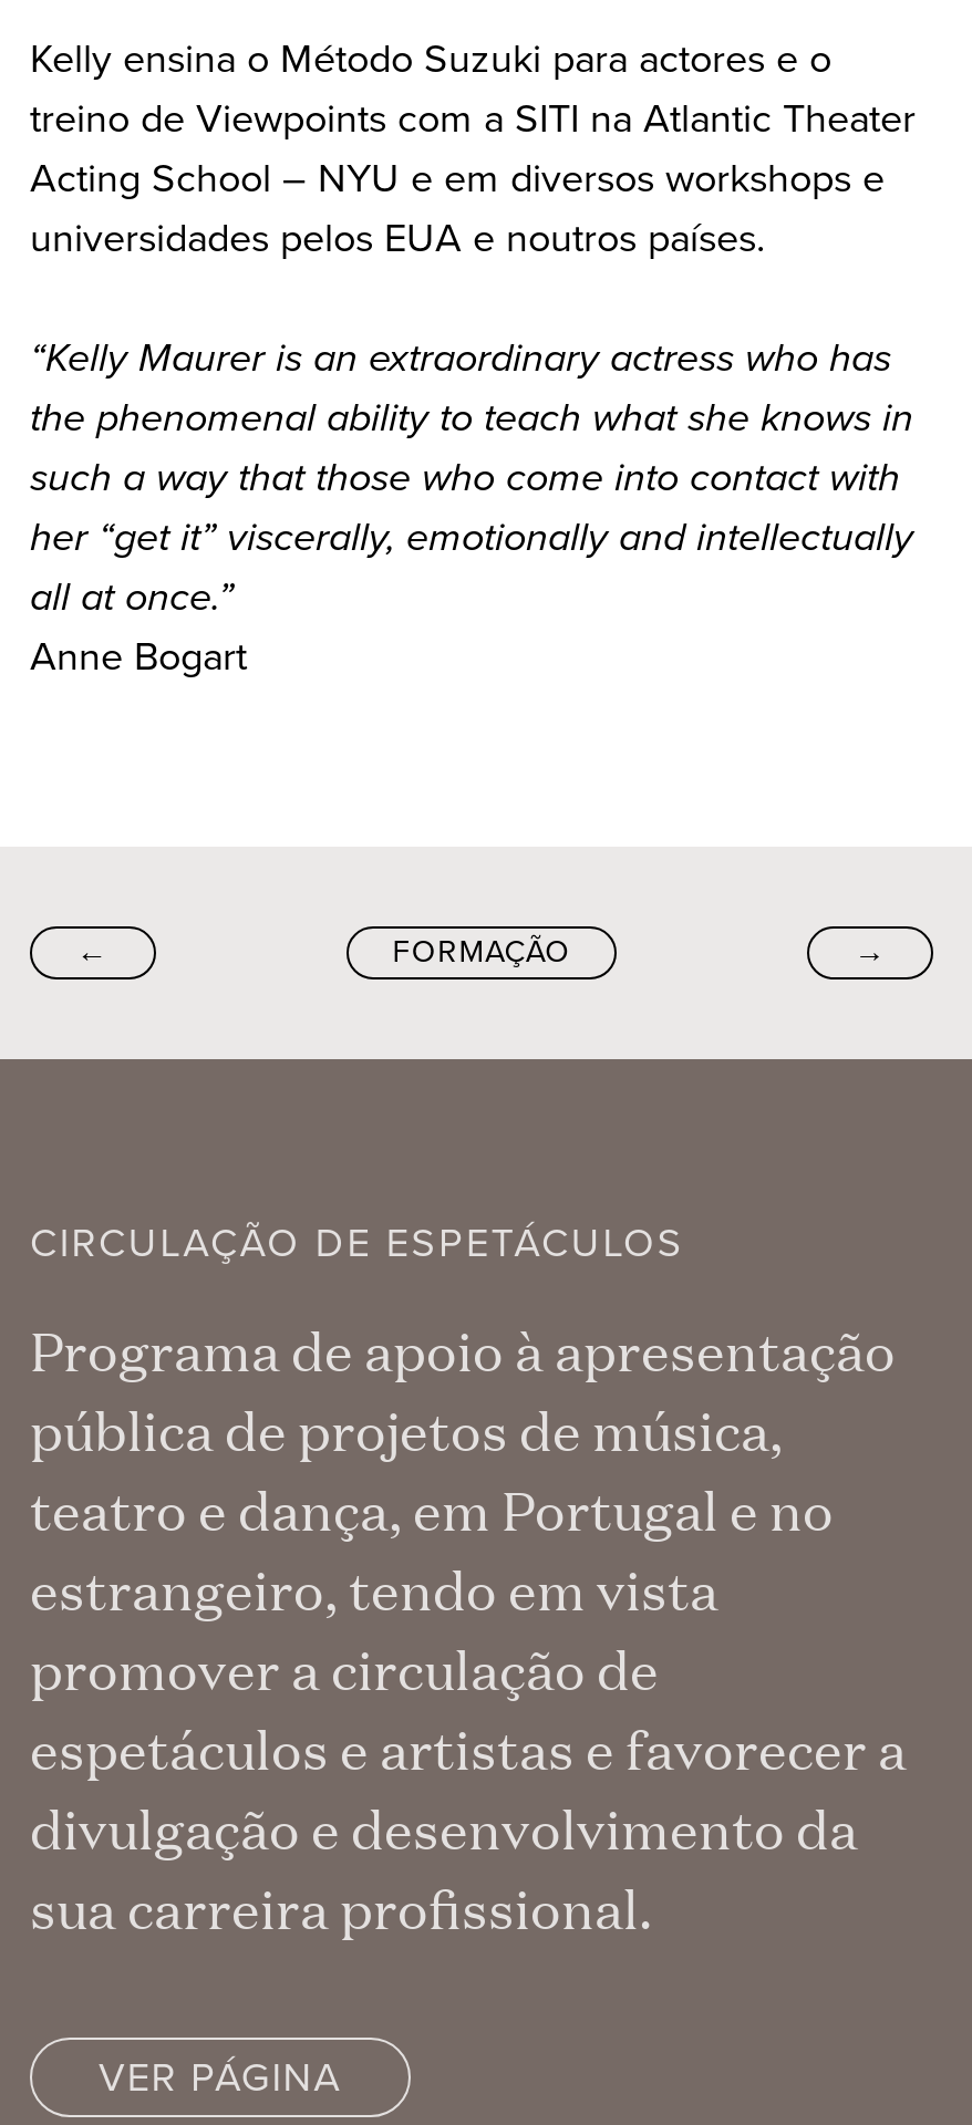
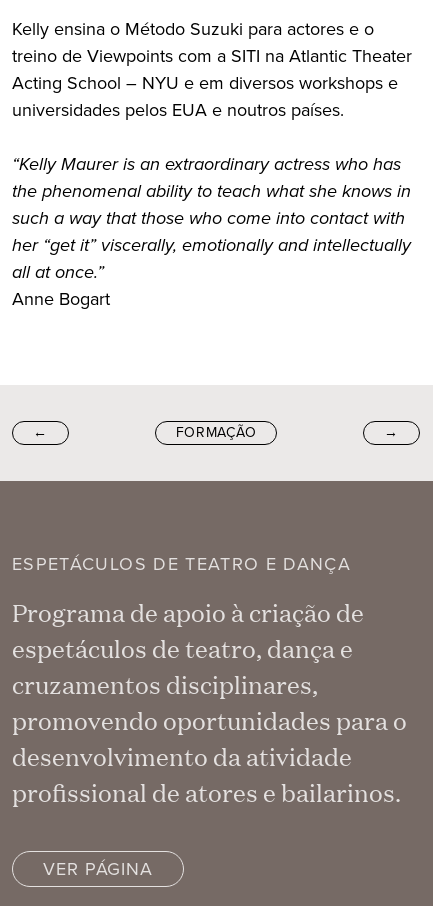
- CIRCULAÇÃO DE ESPETÁCULOS
+ ESPETÁCULOS DE TEATRO E DANÇA

- Programa de apoio à apresentação
- pública de projetos de música,
- teatro e dança, em Portugal e no
- estrangeiro, tendo em vista
- promover a circulação de
- espetáculos e artistas e favorecer a
- divulgação e desenvolvimento da
- sua carreira profissional.
+ Programa de apoio à criação de
+ espetáculos de teatro, dança e
+ cruzamentos disciplinares,
+ promovendo oportunidades para o
+ desenvolvimento da atividade
+ profissional de atores e bailarinos.
